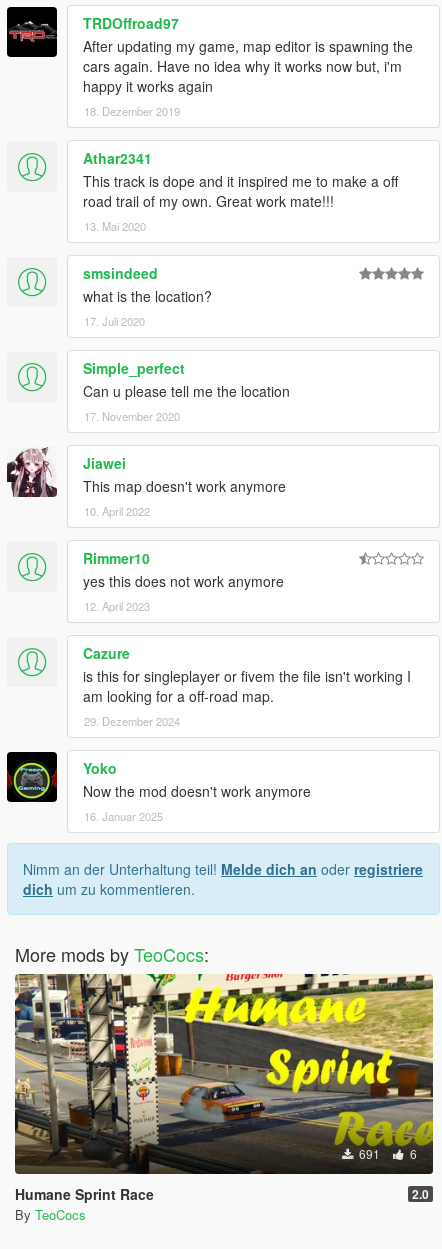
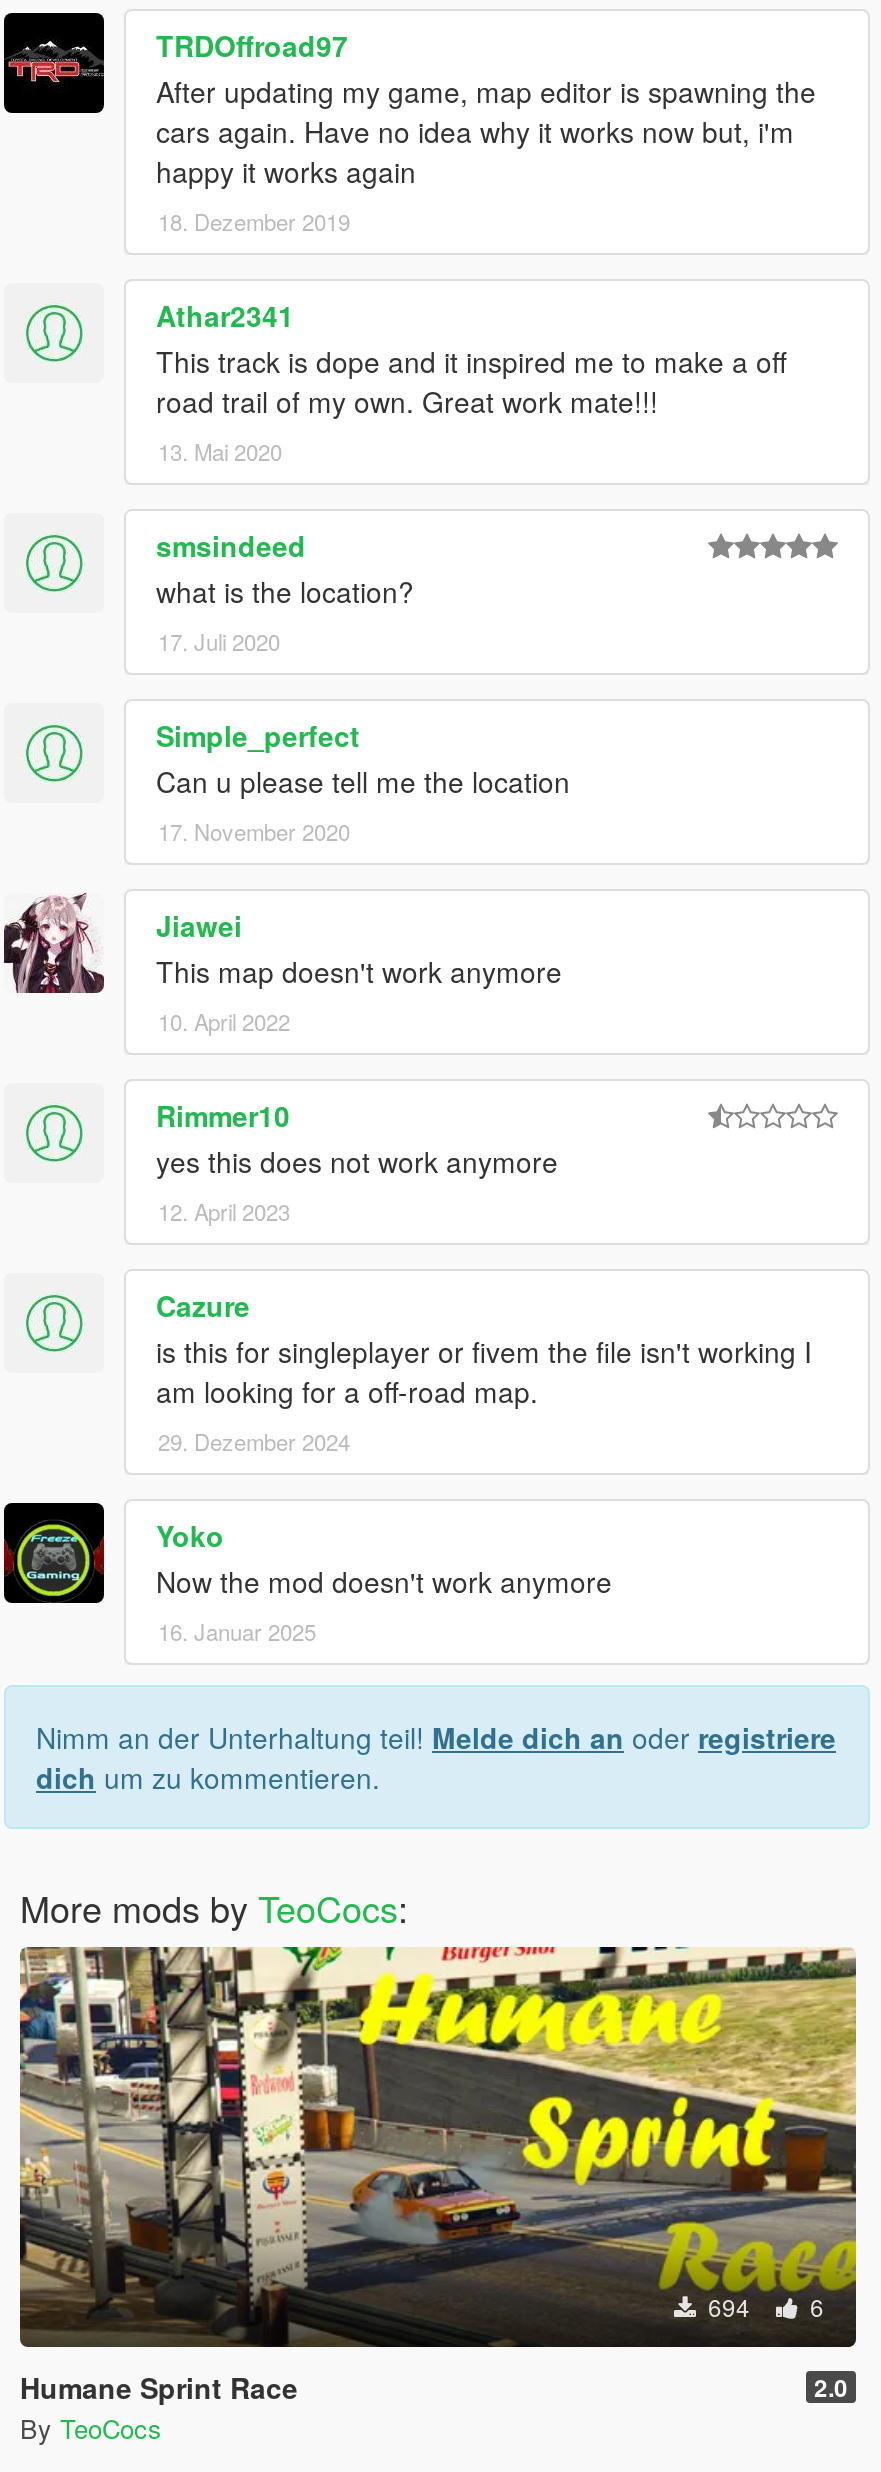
- 691 6
+ 694 6
